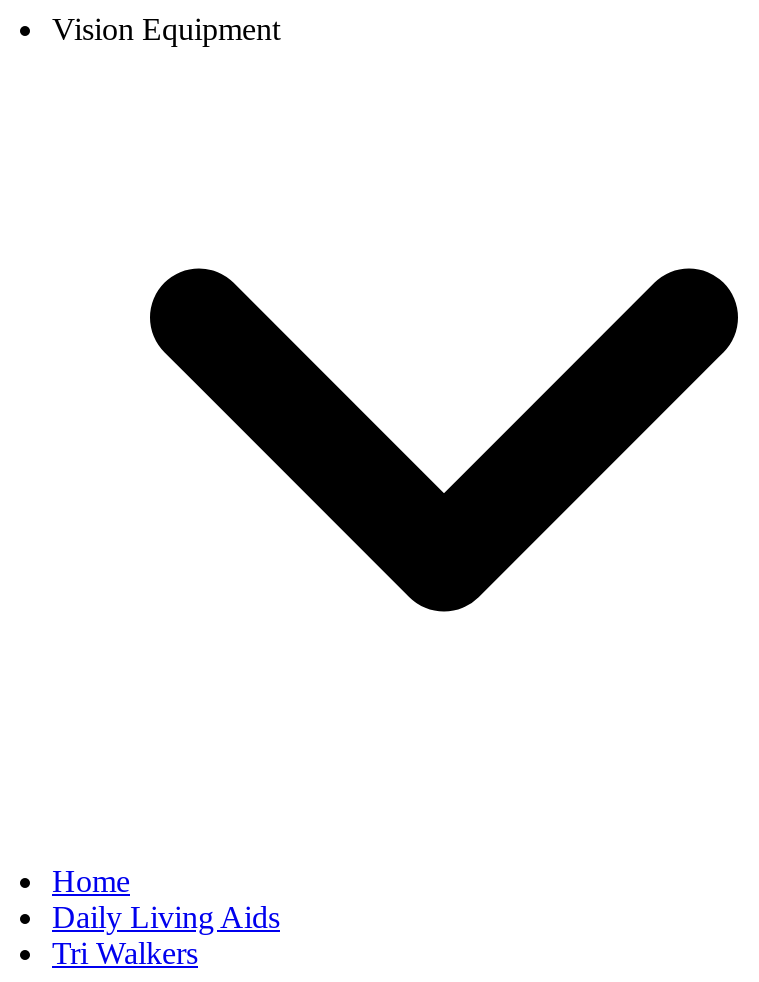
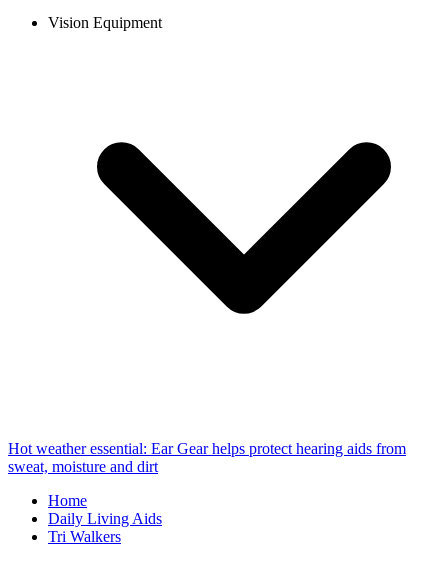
+ Hot weather essential: Ear Gear helps protect hearing aids from
+ sweat, moisture and dirt
